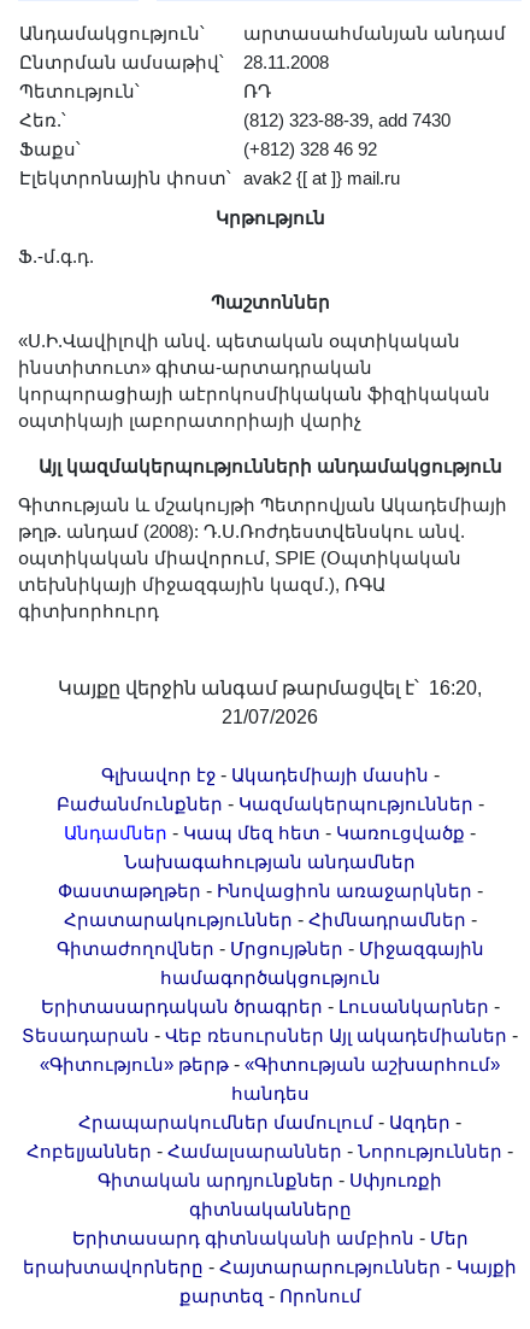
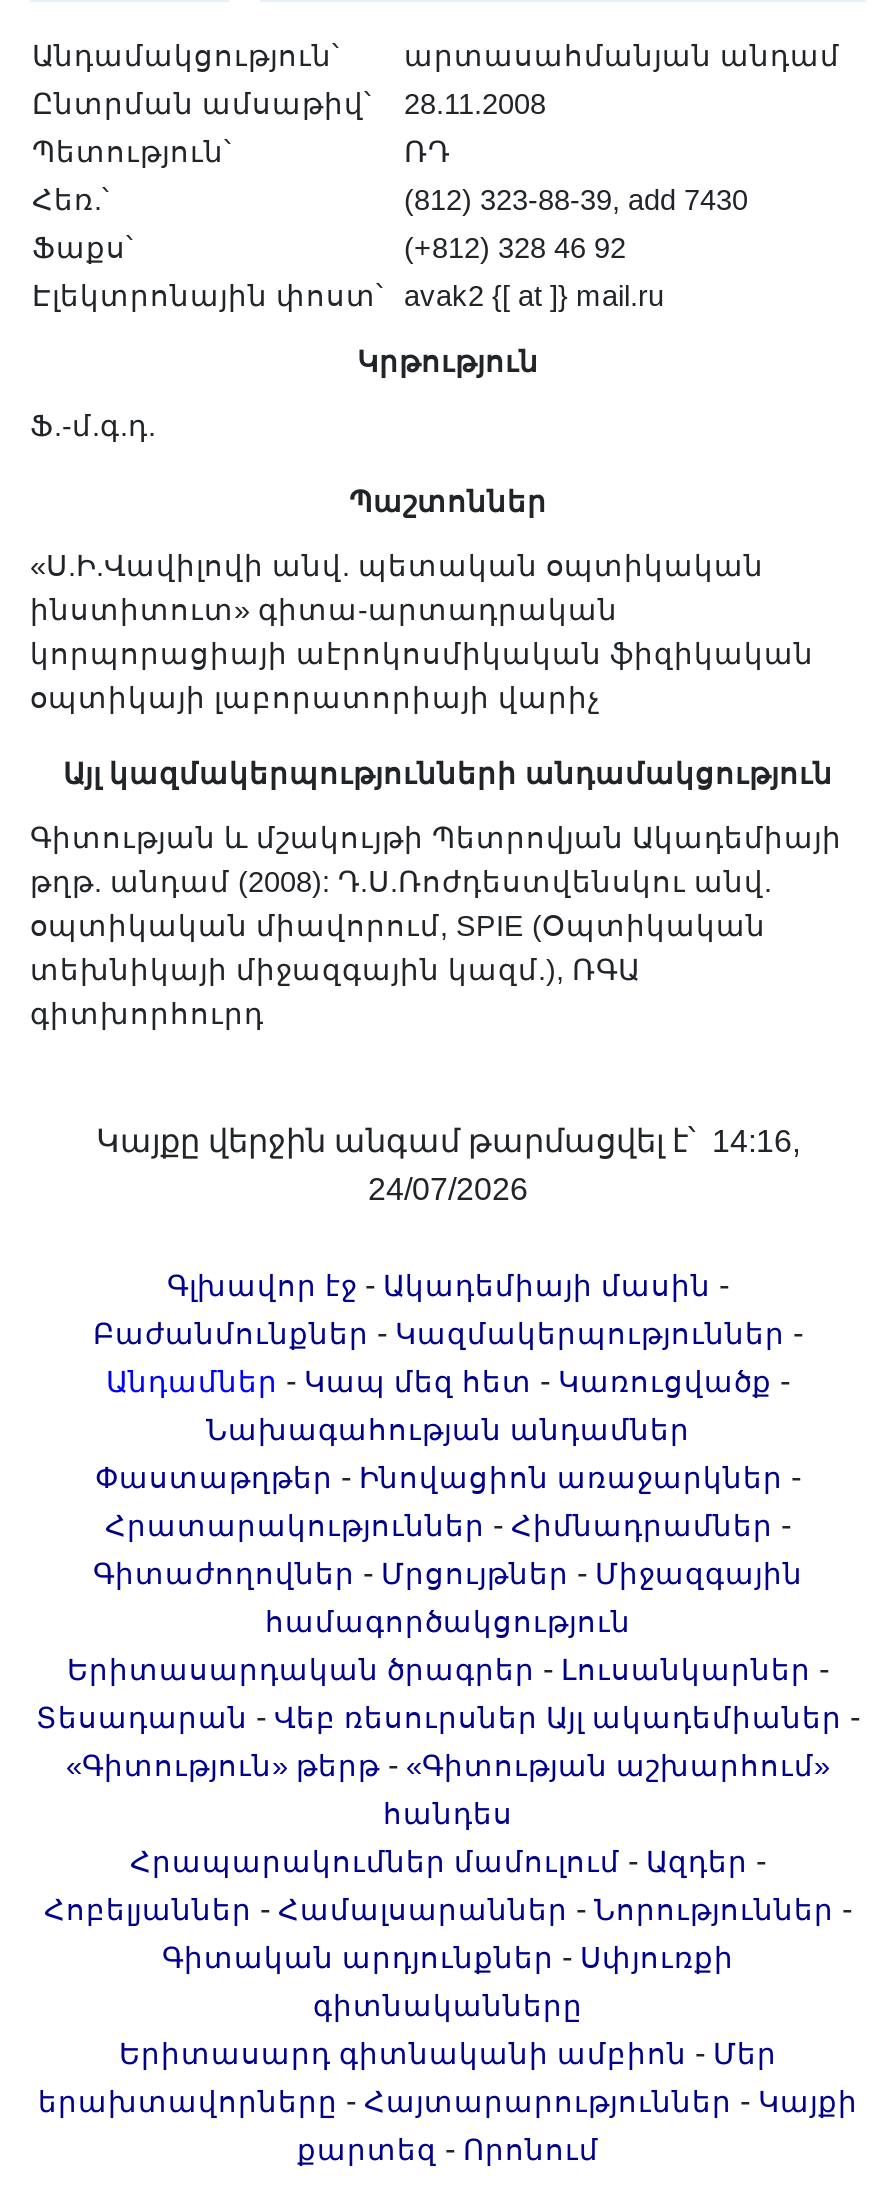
- Կայքը վերջին անգամ թարմացվել է՝ 16:20,
+ Կայքը վերջին անգամ թարմացվել է՝ 14:16,

- 21/07/2026
+ 24/07/2026
